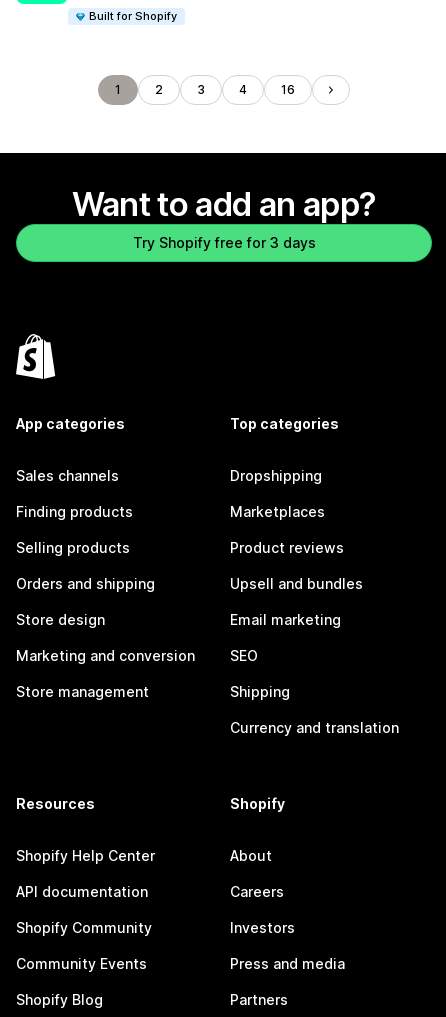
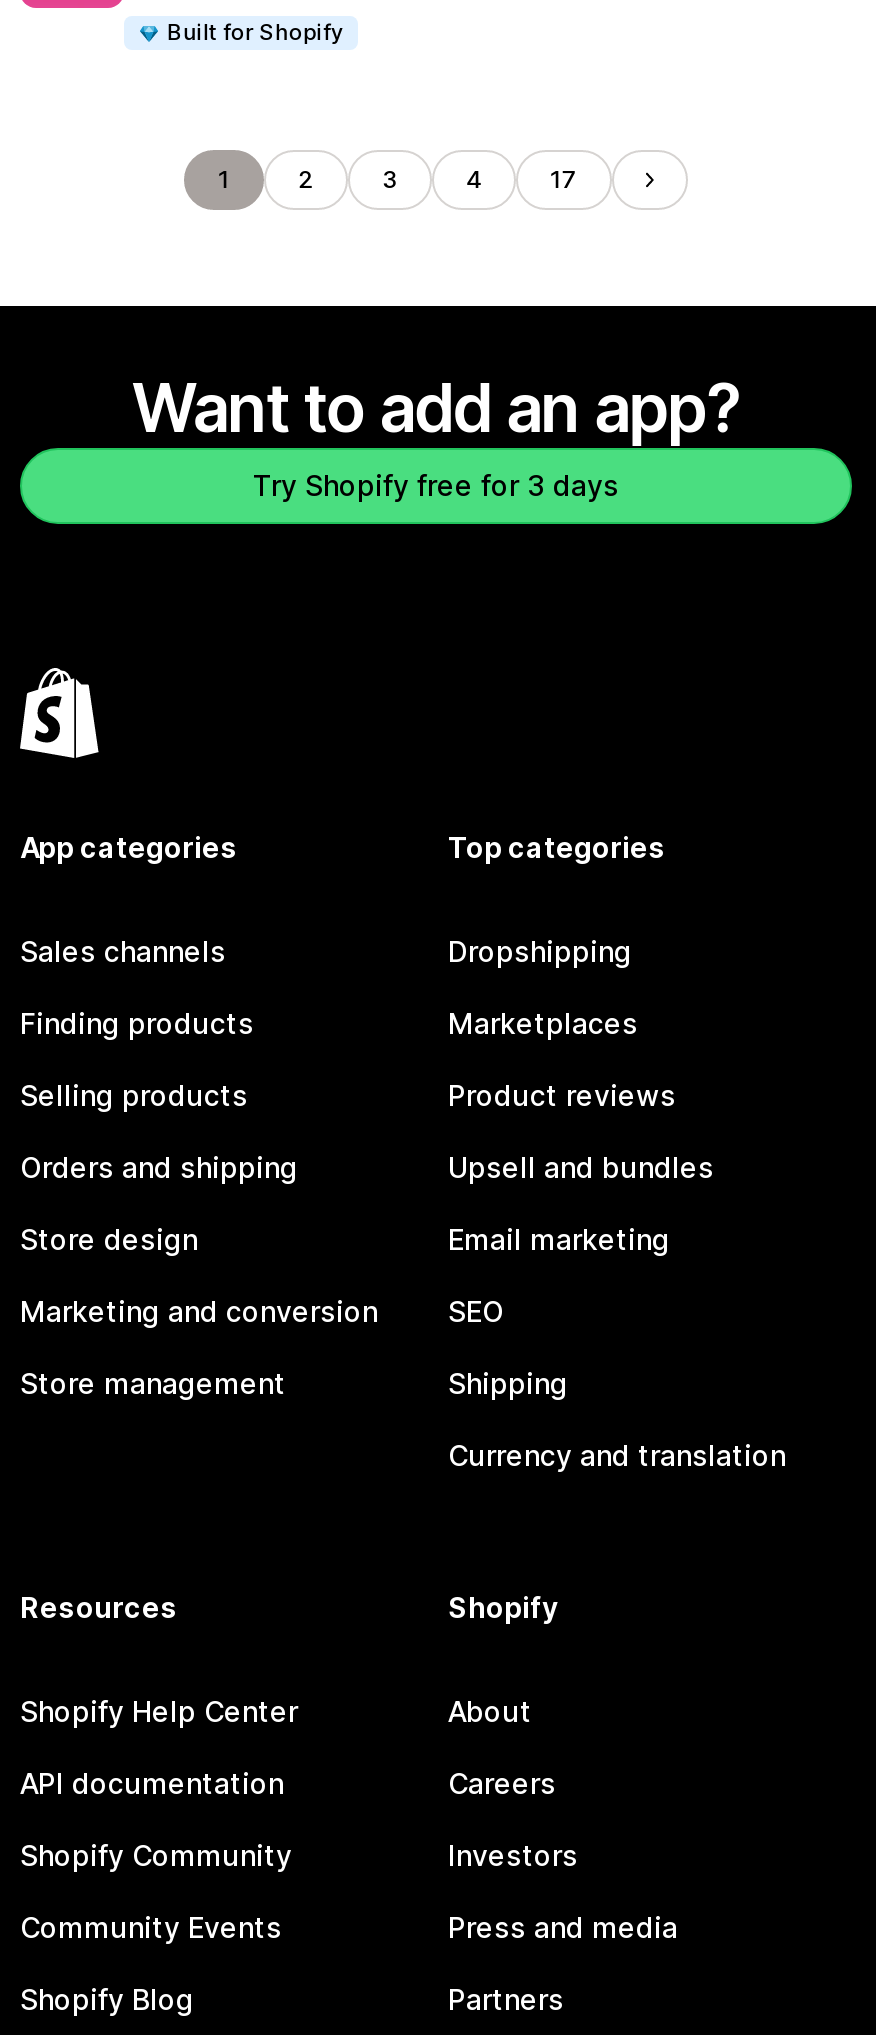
- 16
+ 17
